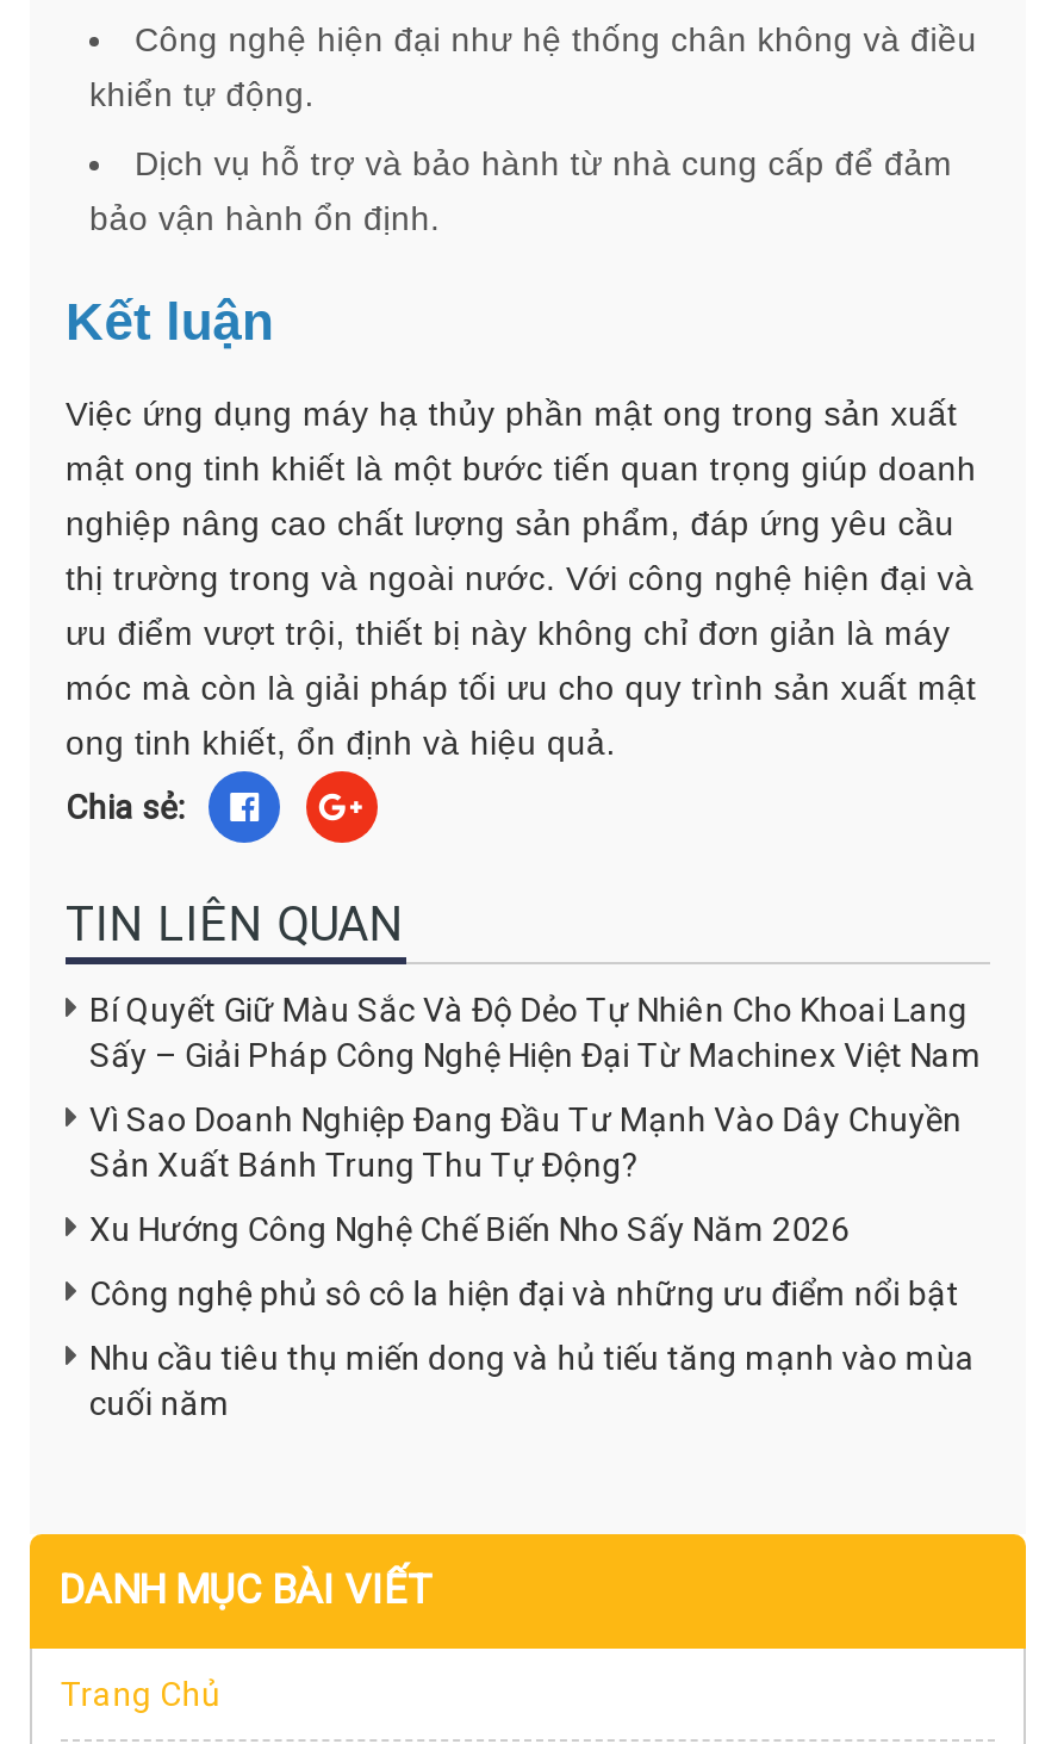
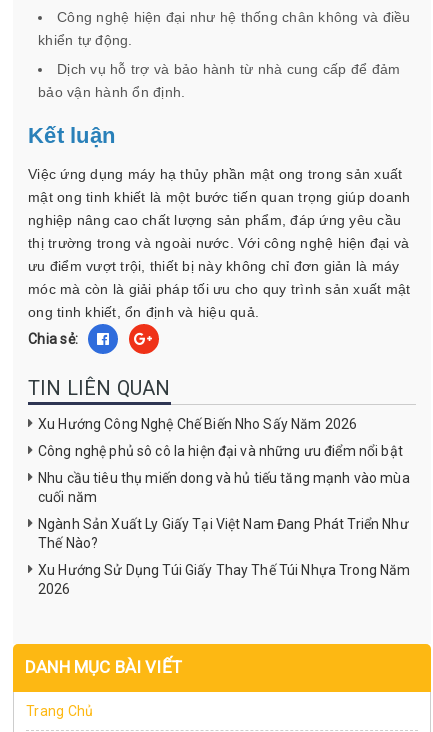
- Bí Quyết Giữ Màu Sắc Và Độ Dẻo Tự Nhiên Cho Khoai Lang
- Sấy – Giải Pháp Công Nghệ Hiện Đại Từ Machinex Việt Nam
- Vì Sao Doanh Nghiệp Đang Đầu Tư Mạnh Vào Dây Chuyền
- Sản Xuất Bánh Trung Thu Tự Động?

moved up: Xu Hướng Công Nghệ Chế Biến Nho Sấy Năm 2026 | Công nghệ phủ sô cô la hiện đại và những ưu điểm nổi bật | Nhu cầu tiêu thụ miến dong và hủ tiếu tăng mạnh vào mùa | cuối năm

+ Ngành Sản Xuất Ly Giấy Tại Việt Nam Đang Phát Triển Như
+ Thế Nào?
+ Xu Hướng Sử Dụng Túi Giấy Thay Thế Túi Nhựa Trong Năm
+ 2026
